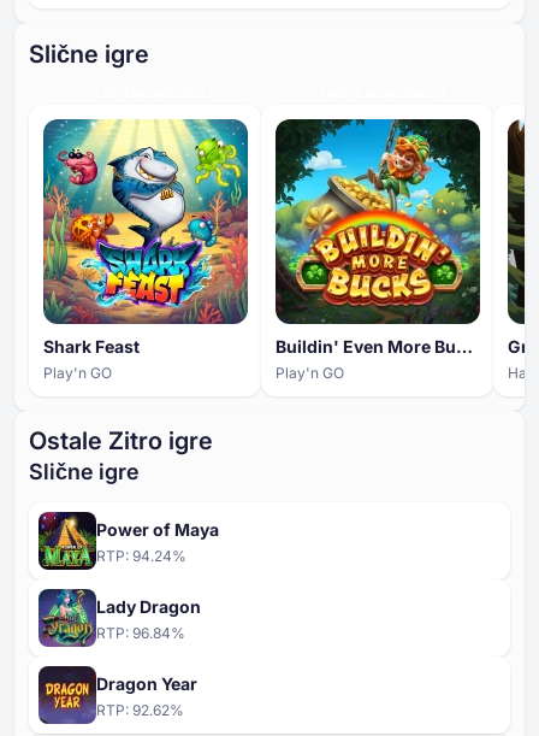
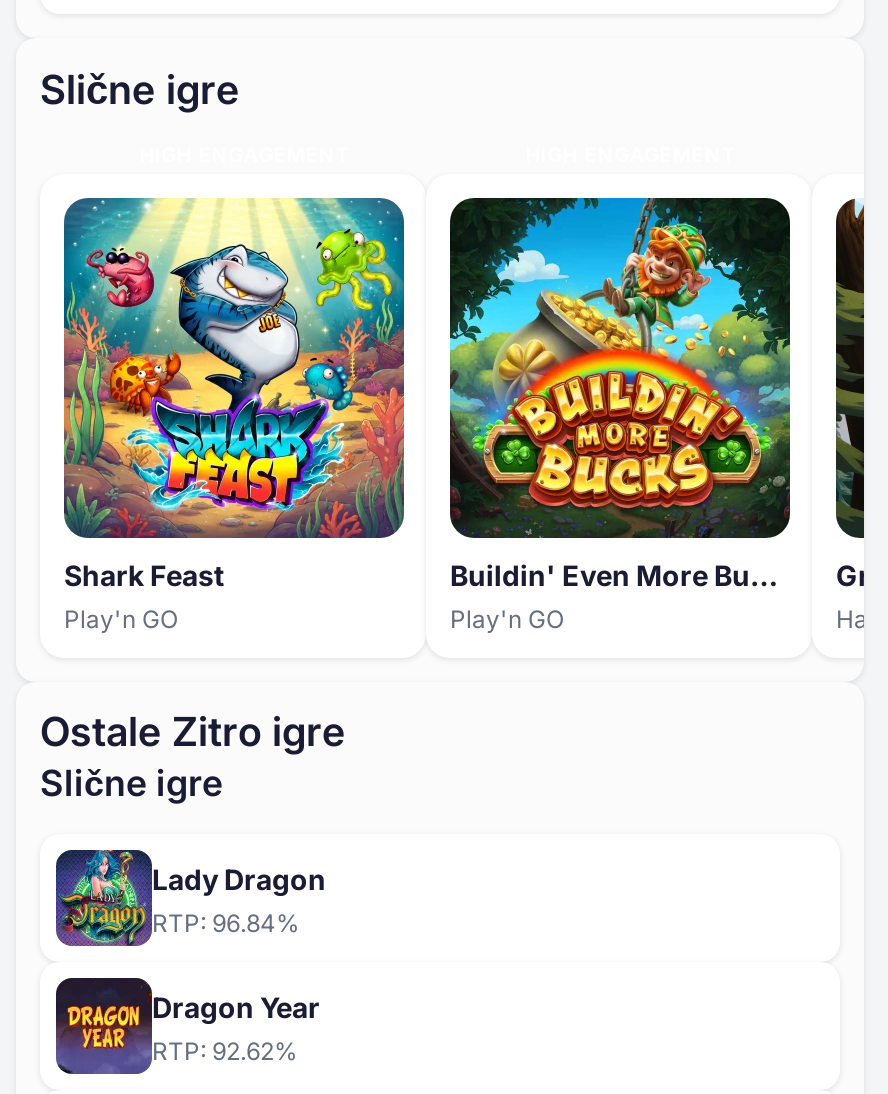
- [image]
- Power of Maya
- RTP: 94.24%
